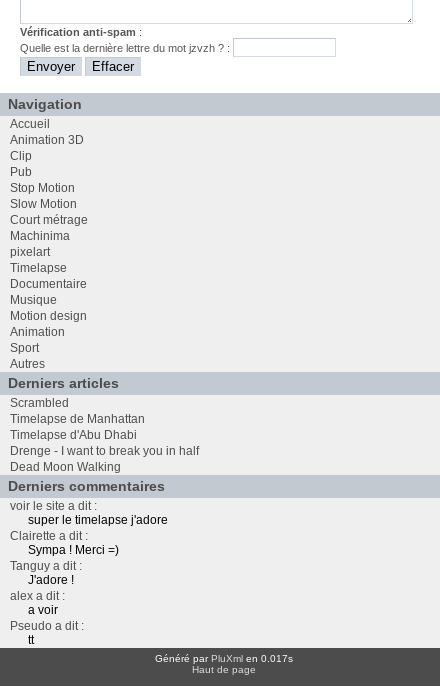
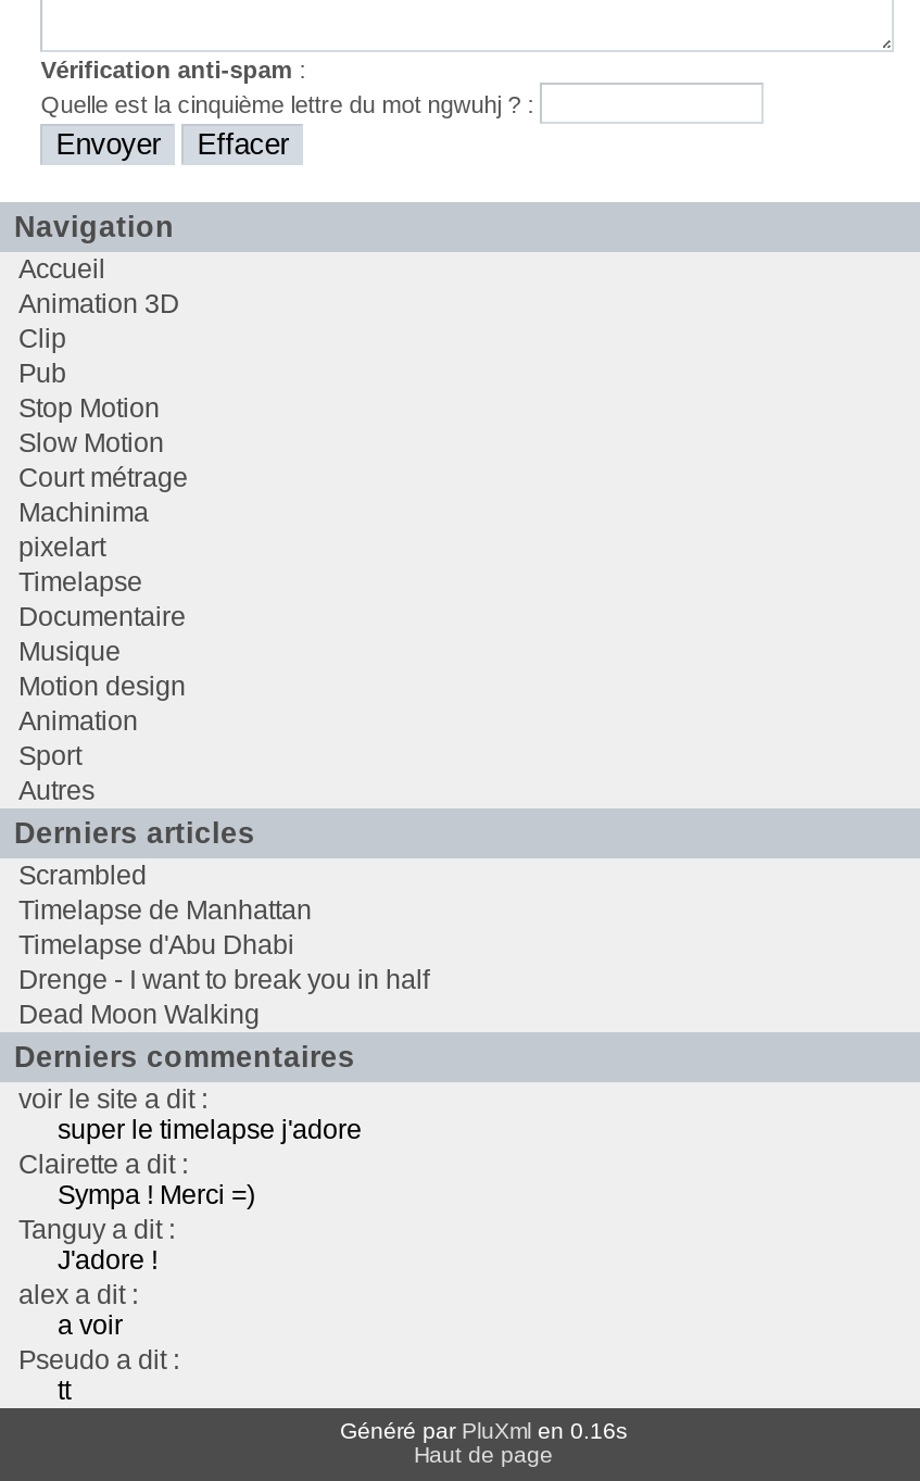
- Quelle est la dernière lettre du mot jzvzh? :
+ Quelle est la cinquième lettre du mot ngwuhj? :

- Généré par PluXml en 0.017s
+ Généré par PluXml en 0.16s
